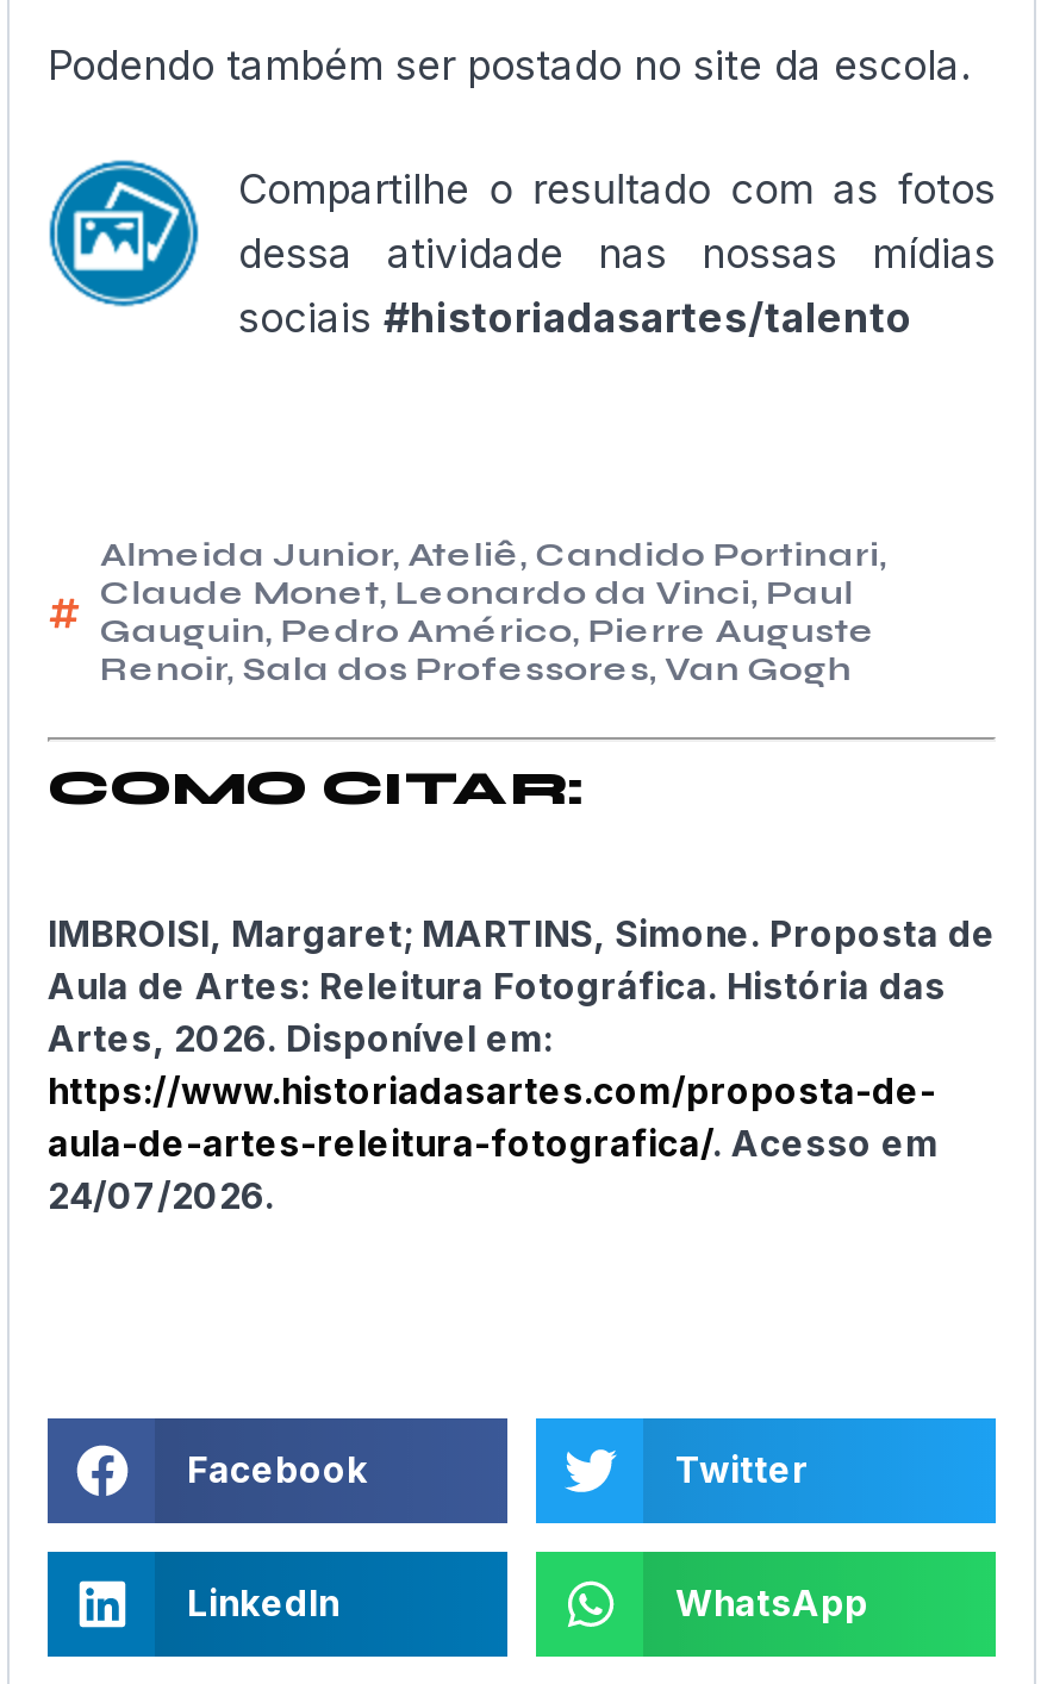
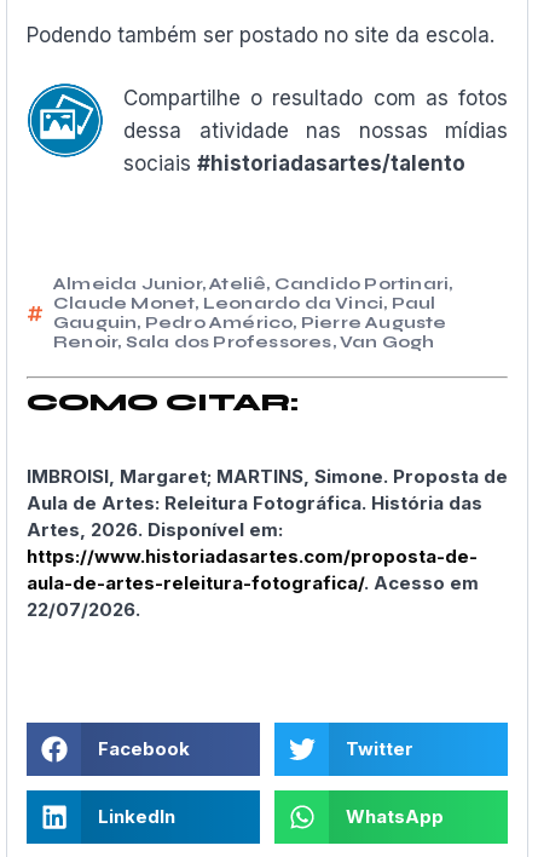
- 24/07/2026.
+ 22/07/2026.
